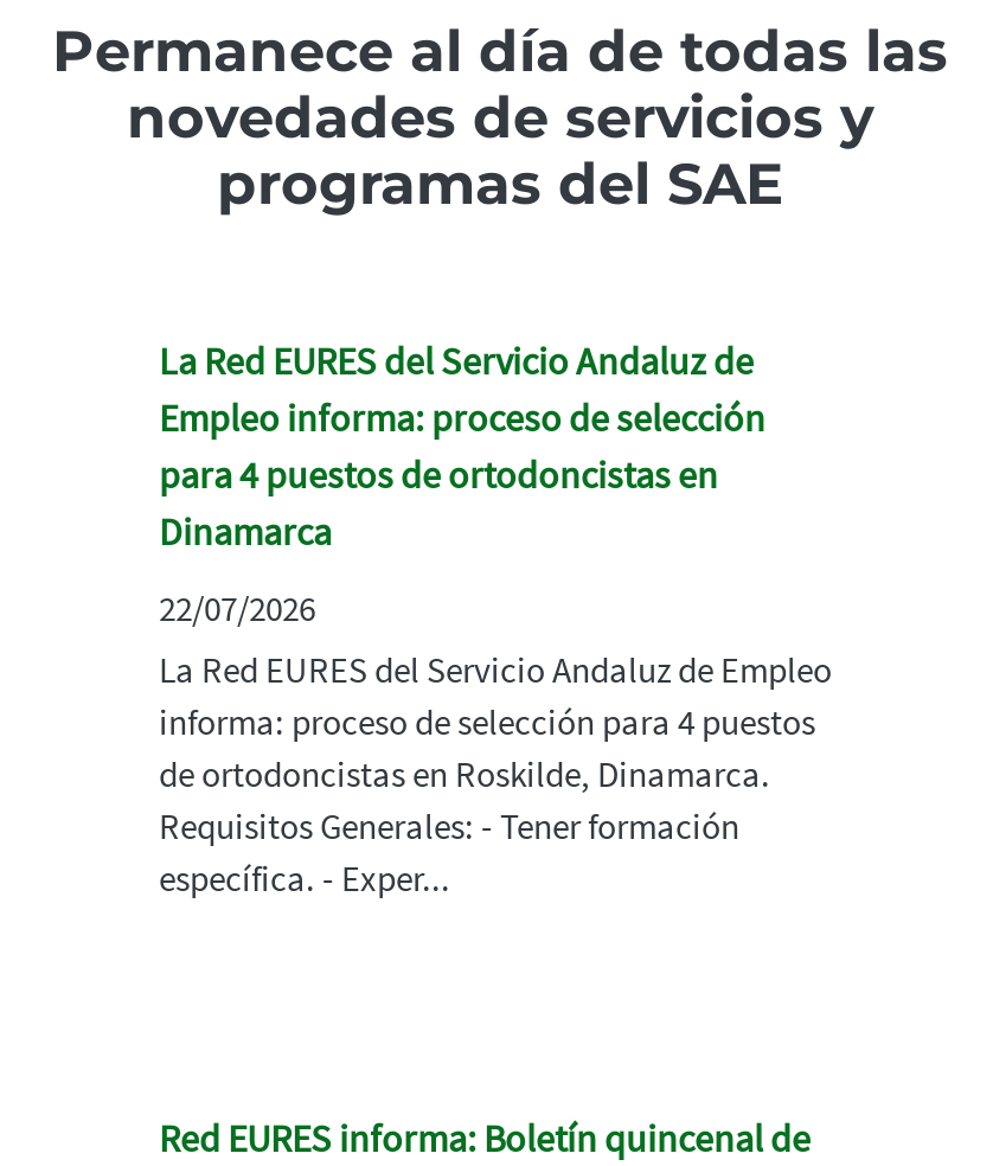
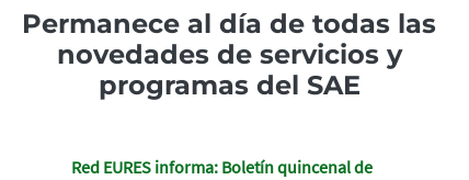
- La Red EURES del Servicio Andaluz de
- Empleo informa: proceso de selección
- para 4 puestos de ortodoncistas en
- Dinamarca
- 22/07/2026
- La Red EURES del Servicio Andaluz de Empleo
- informa: proceso de selección para 4 puestos
- de ortodoncistas en Roskilde, Dinamarca.
- Requisitos Generales: - Tener formación
- específica. - Exper...
